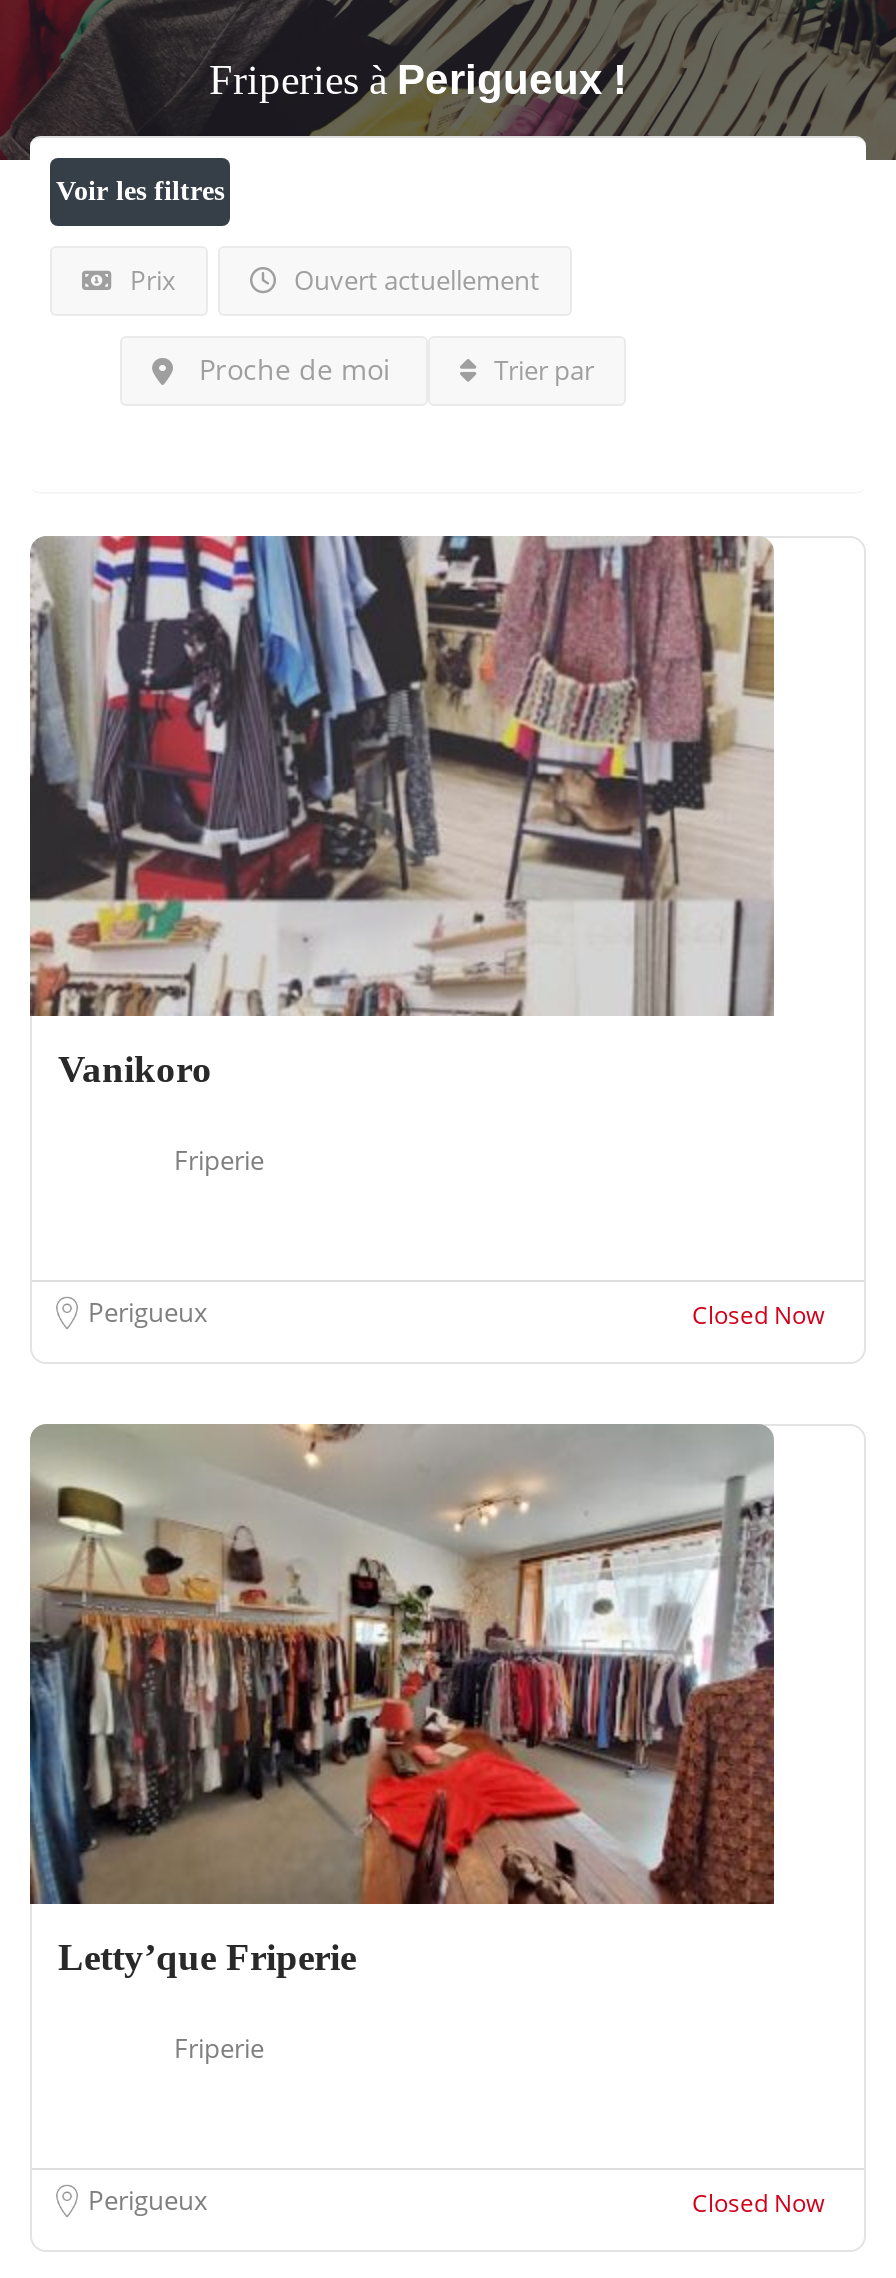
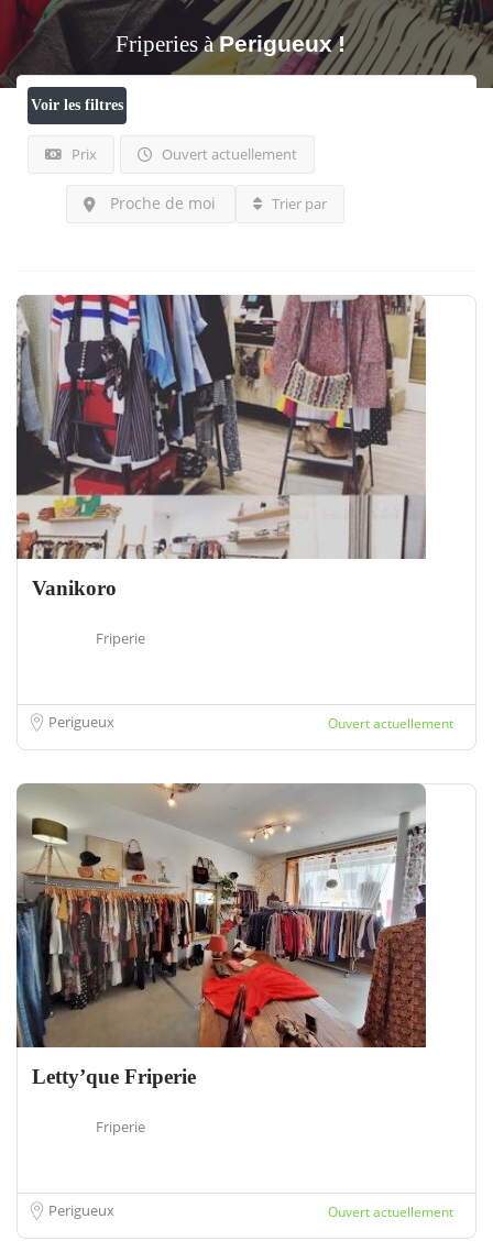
- Closed Now
+ Ouvert actuellement

- Closed Now
+ Ouvert actuellement
